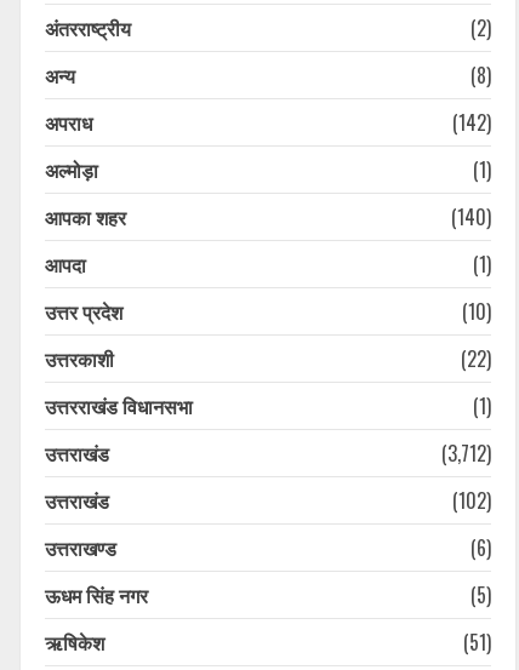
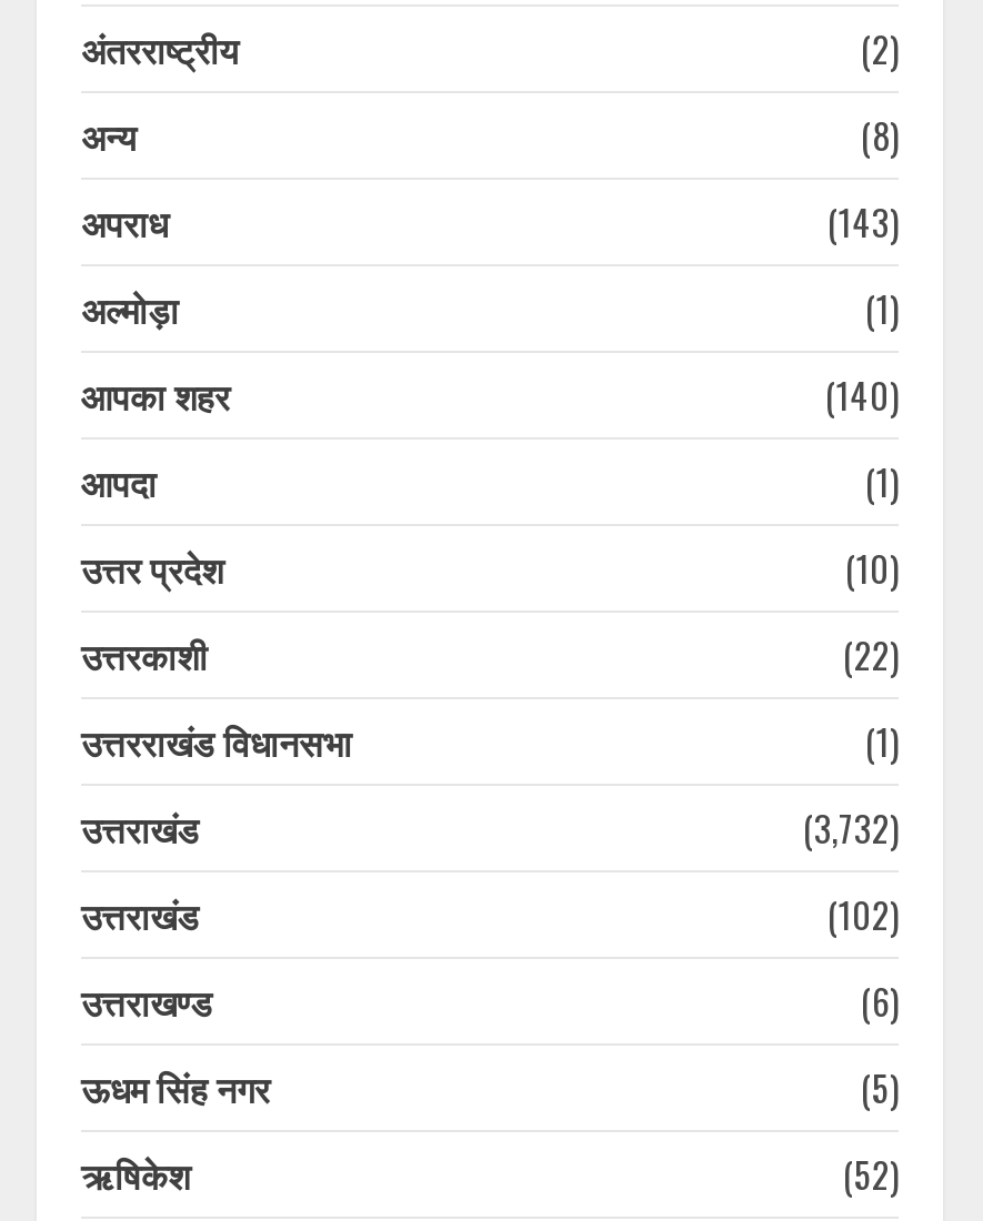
- (142)
+ (143)

- (3,712)
+ (3,732)

- (51)
+ (52)
